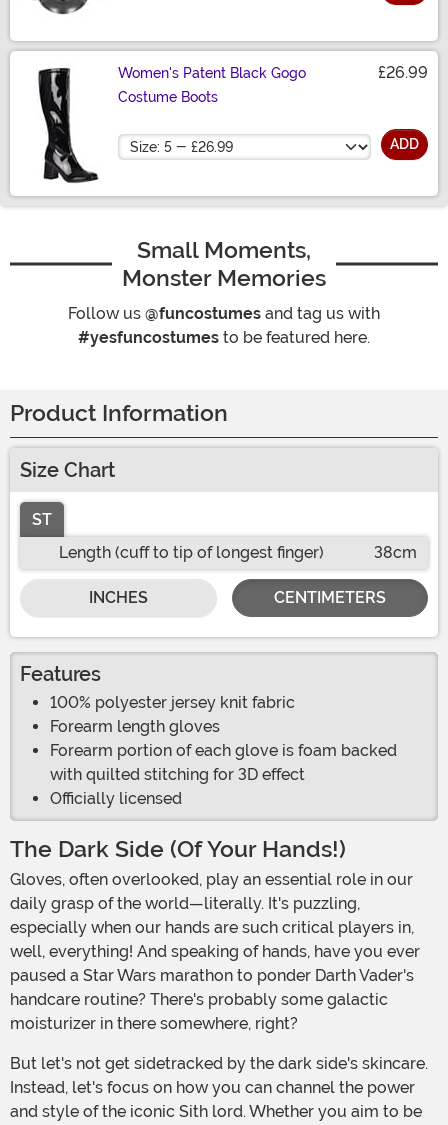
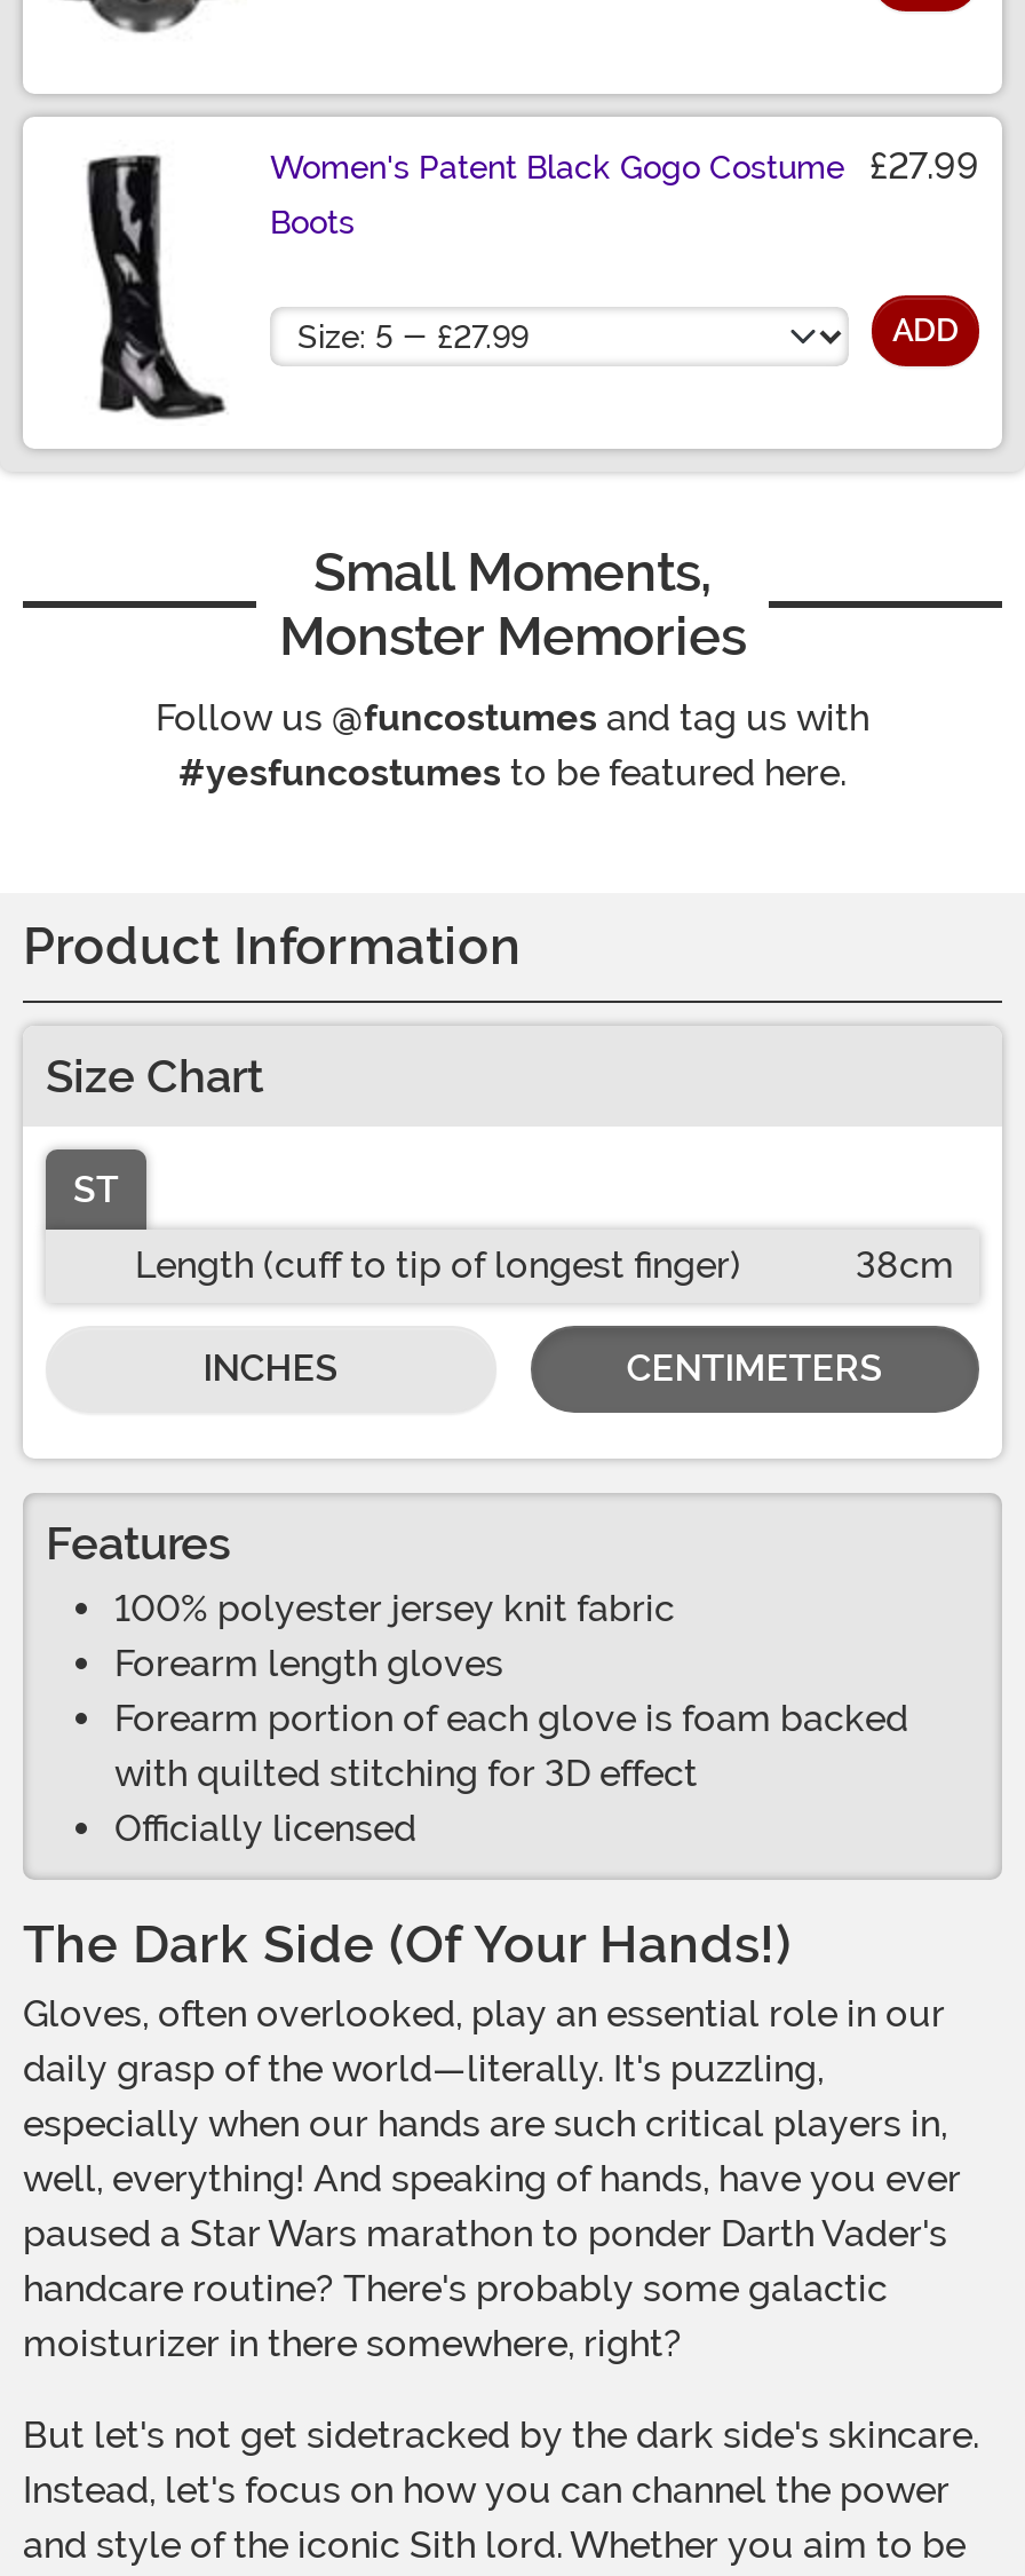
- Women's Patent Black Gogo
+ Women's Patent Black Gogo Costume

- £26.99
+ £27.99

- Costume Boots
+ Boots
